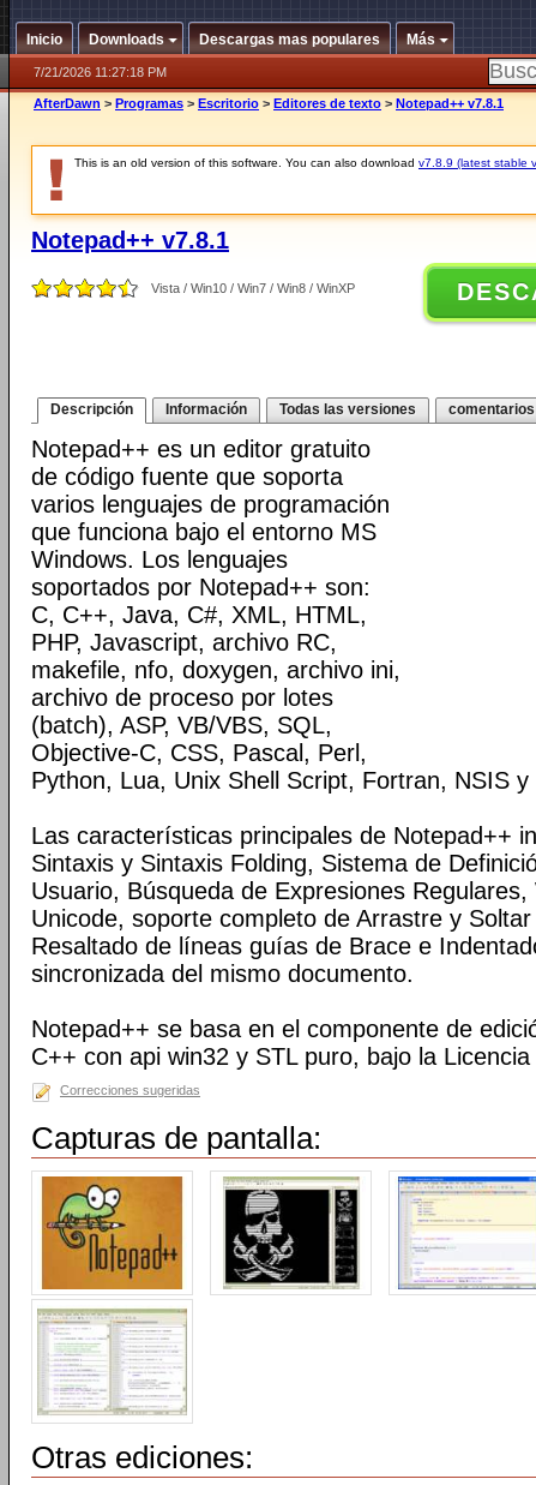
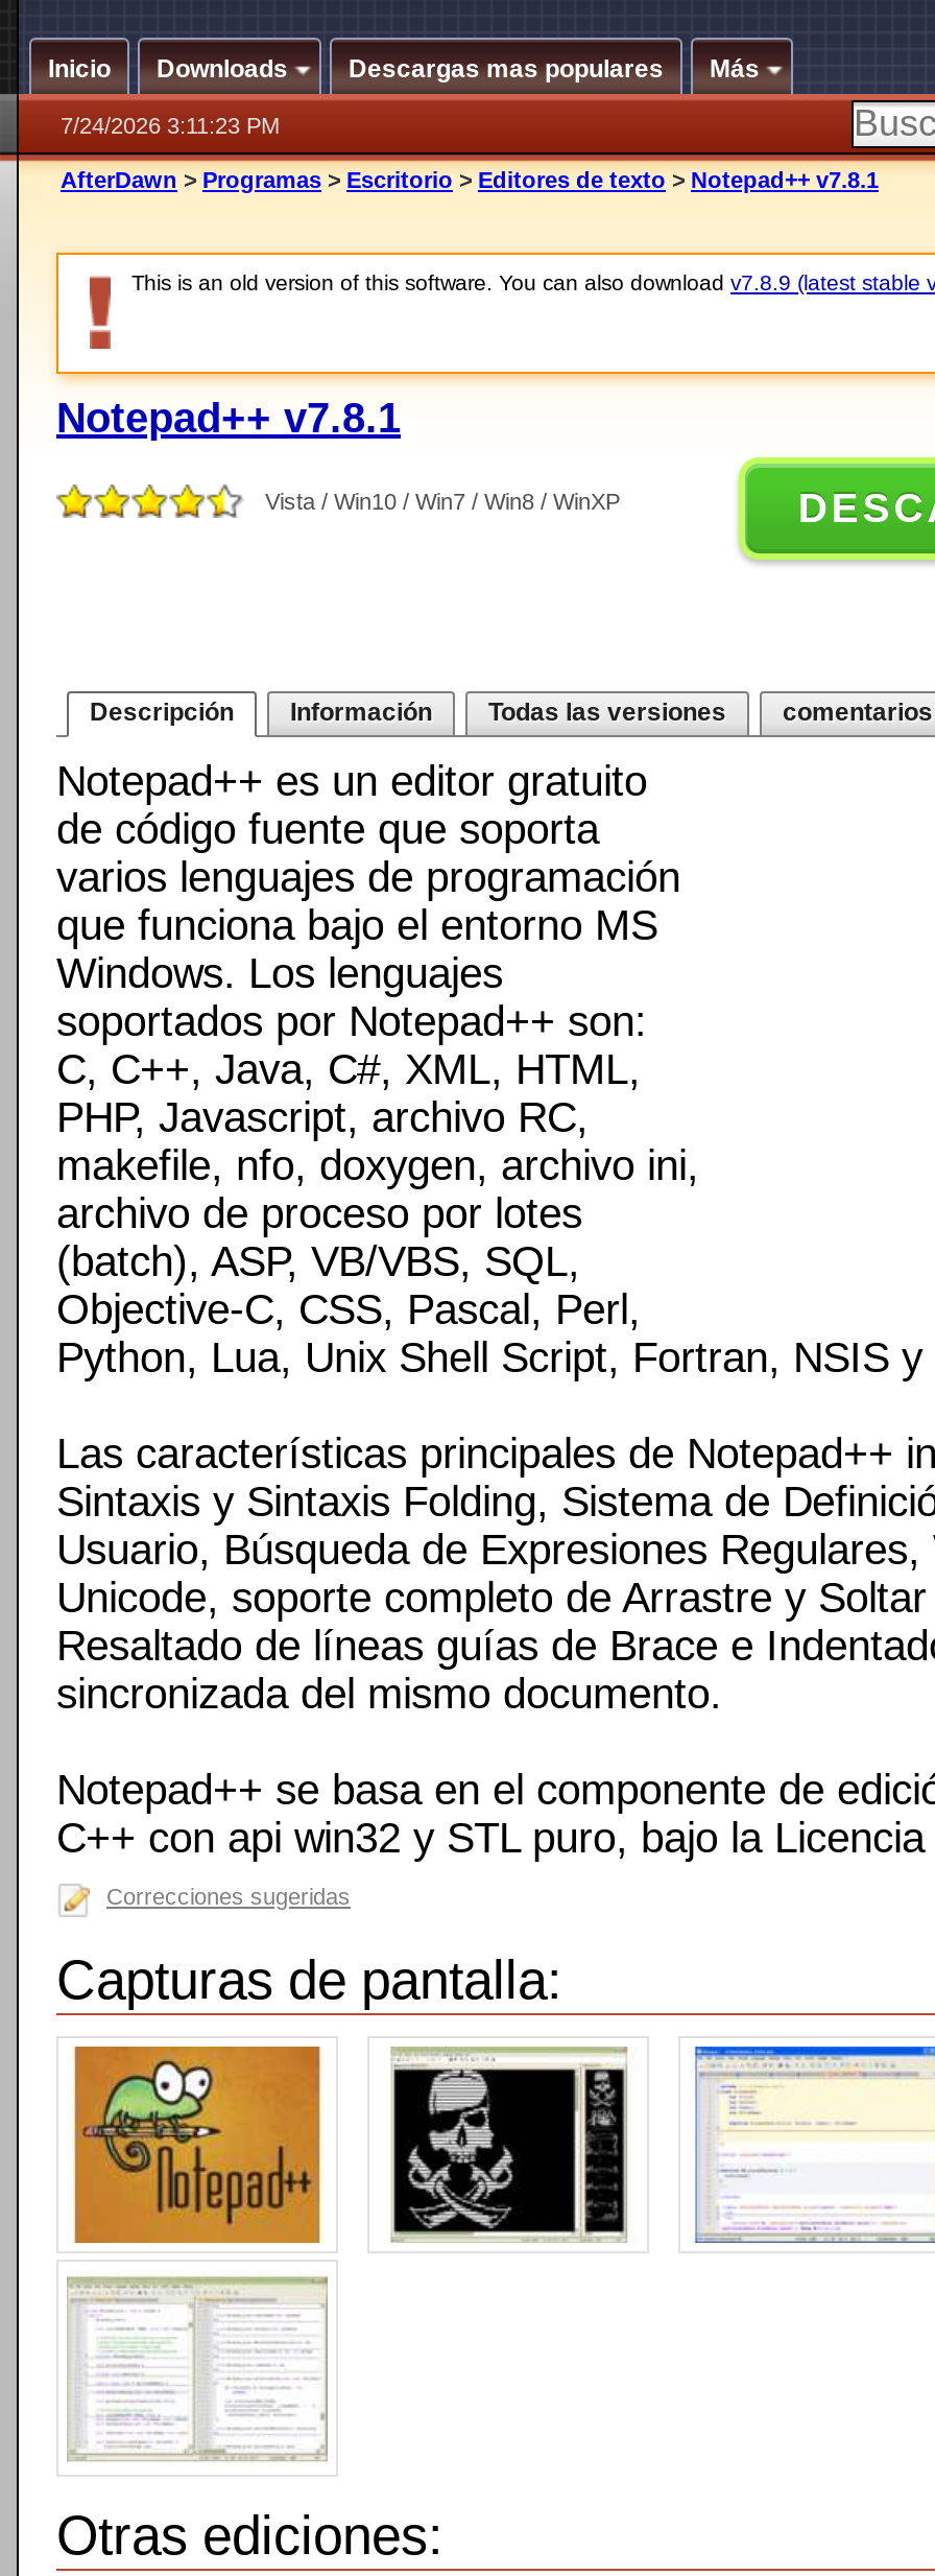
- 7/21/2026 11:27:18 PM
+ 7/24/2026 3:11:23 PM
